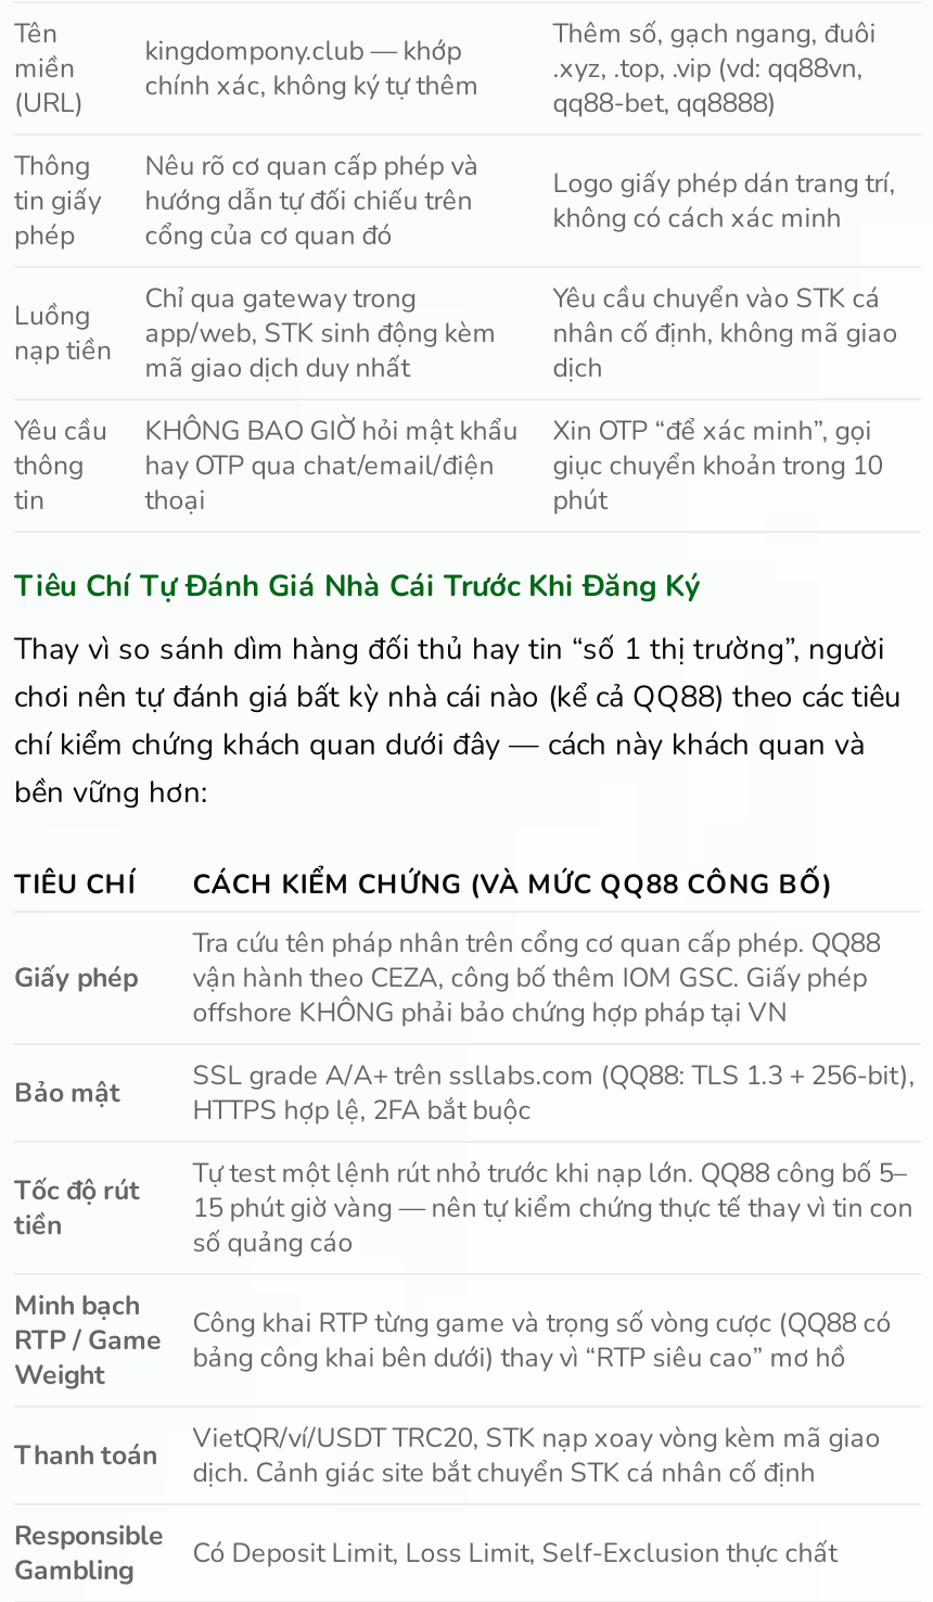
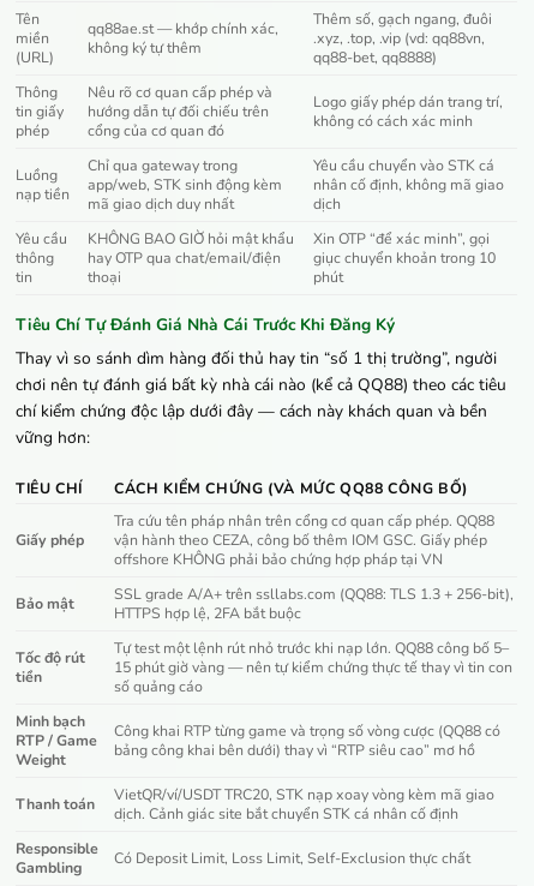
- kingdompony.club — khớp
- chính xác, không ký tự thêm
+ qq88ae.st — khớp chính xác,
+ không ký tự thêm

- chí kiểm chứng khách quan dưới đây — cách này khách quan và
- bền vững hơn:
+ chí kiểm chứng độc lập dưới đây — cách này khách quan và bền
+ vững hơn:
